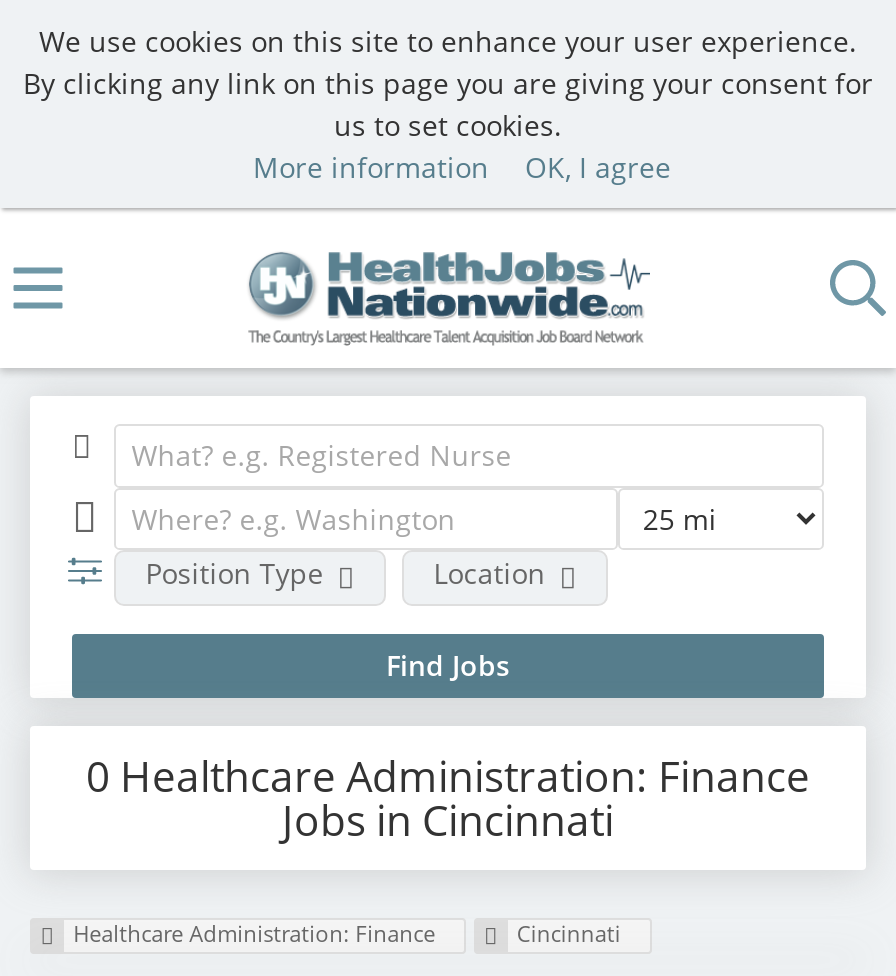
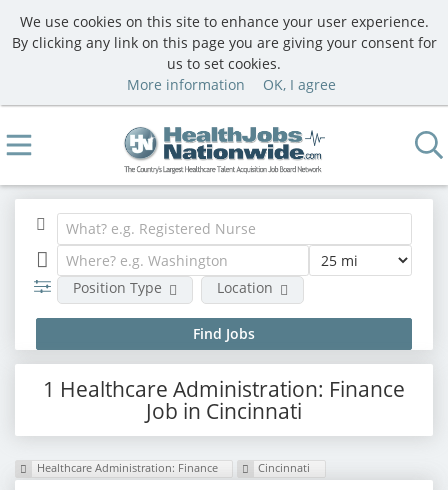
- 0 Healthcare Administration: Finance
+ 1 Healthcare Administration: Finance

- Jobs in Cincinnati
+ Job in Cincinnati
